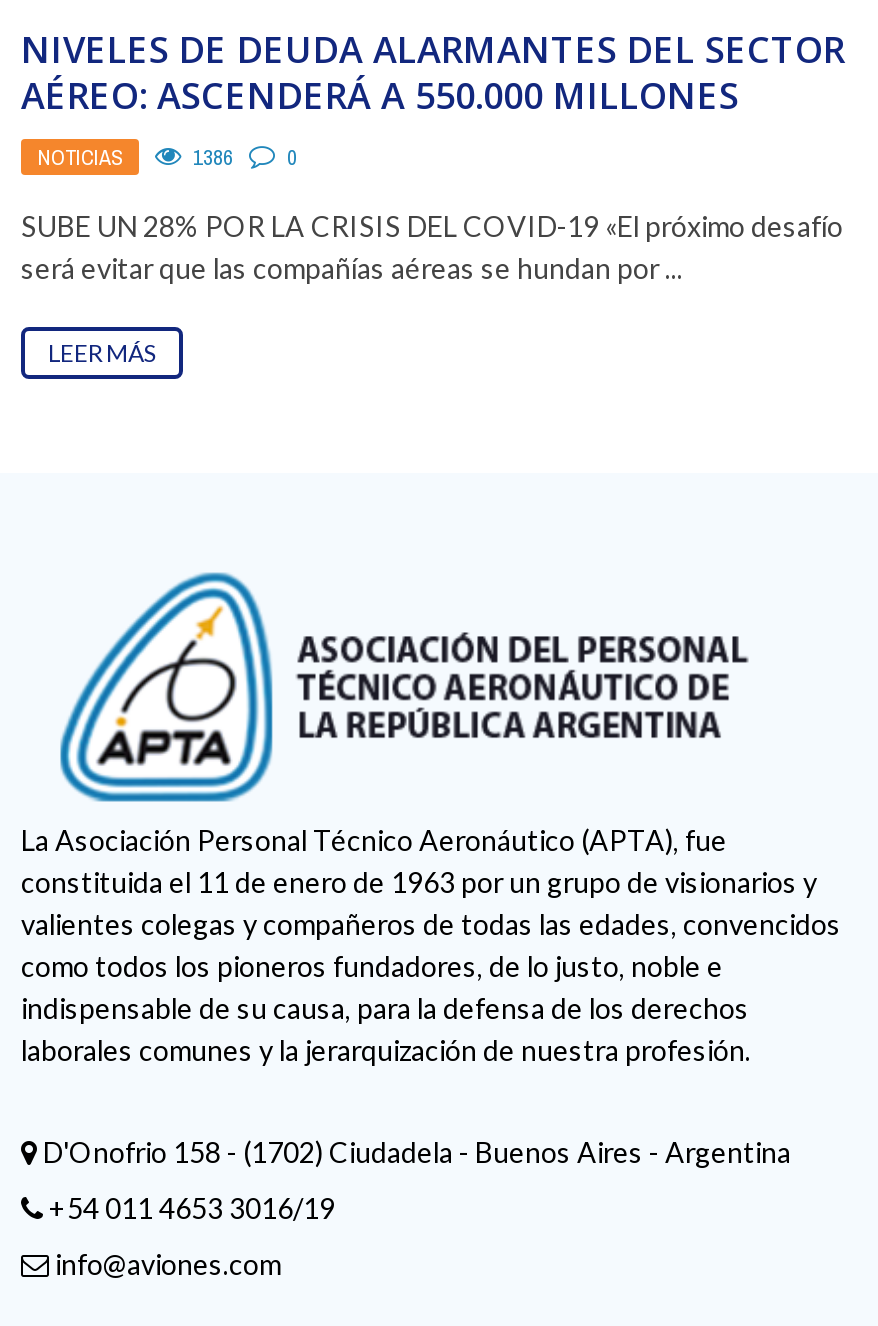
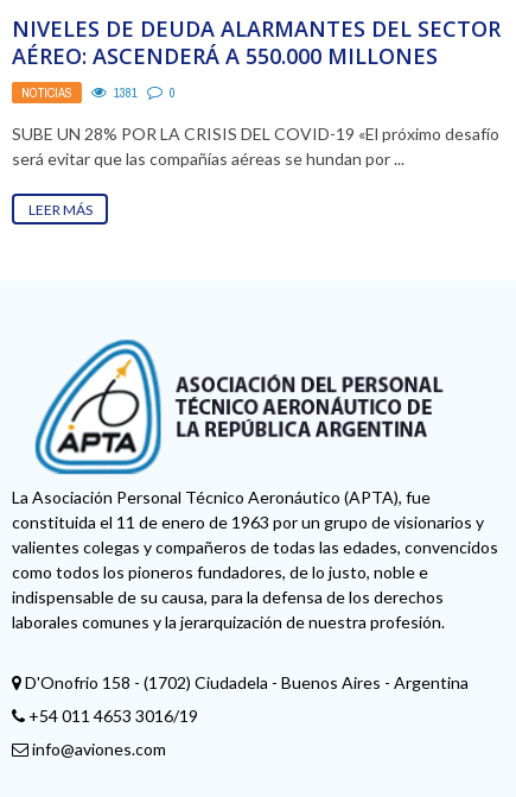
- 1386 0
+ 1381 0
